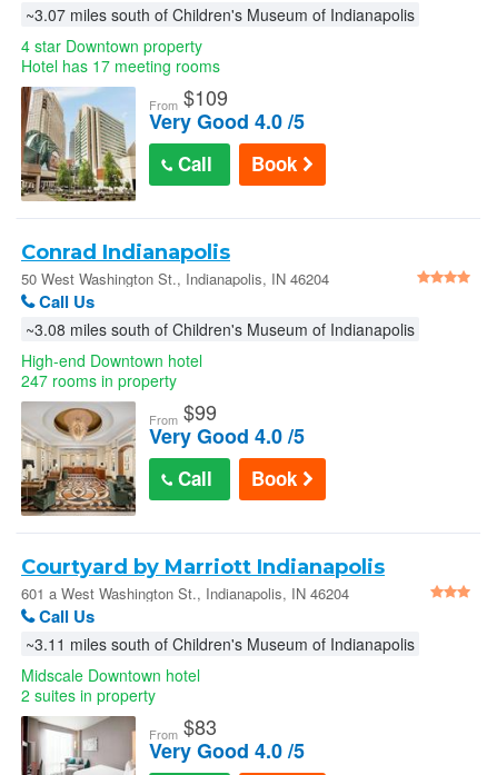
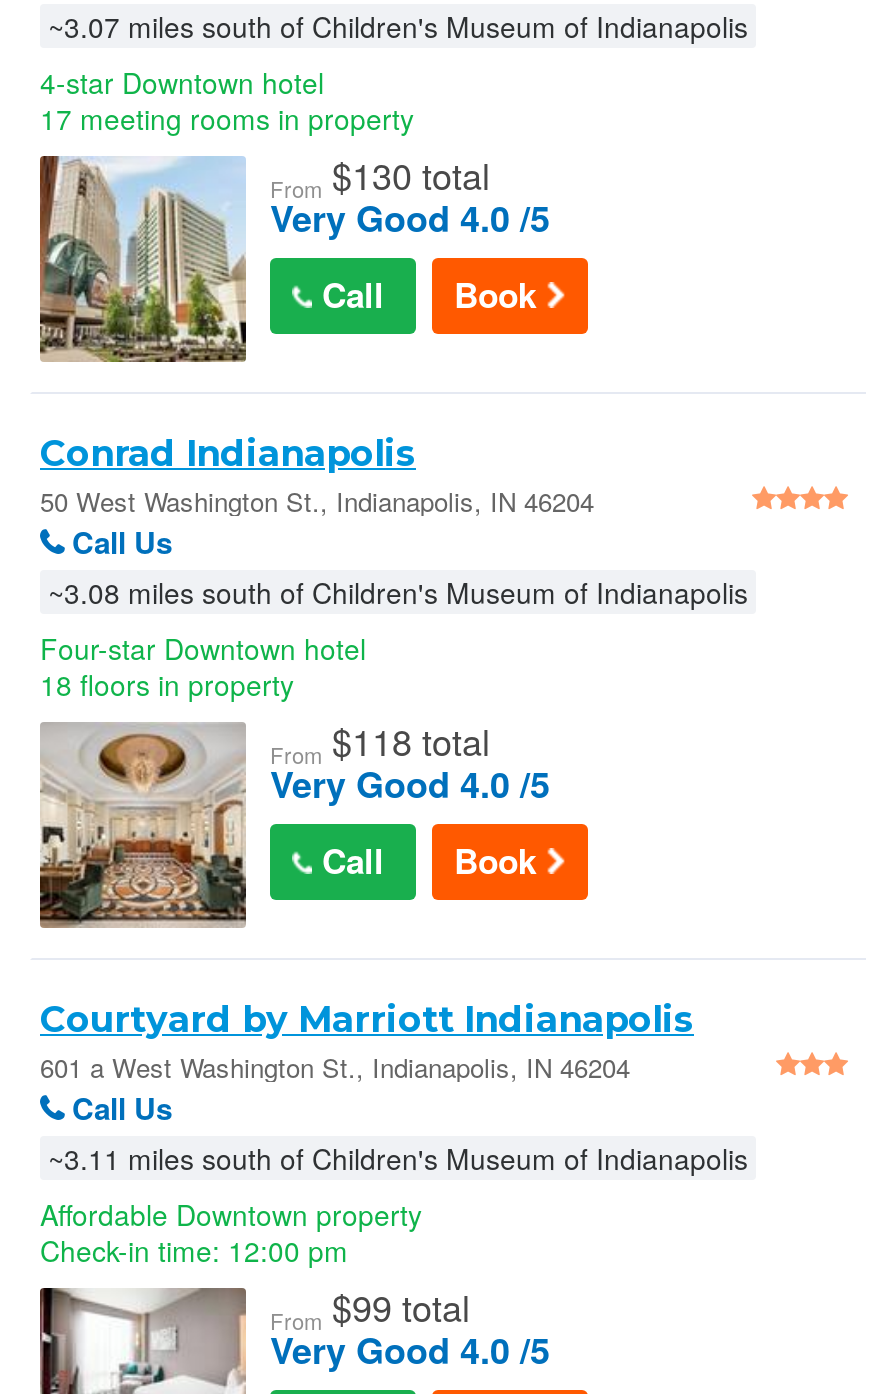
- 4 star Downtown property
- Hotel has 17 meeting rooms
- From $109
+ 4-star Downtown hotel
+ 17 meeting rooms in property
+ From $130 total

- High-end Downtown hotel
- 247 rooms in property
- From $99
+ Four-star Downtown hotel
+ 18 floors in property
+ From $118 total

- Midscale Downtown hotel
- 2 suites in property
- From $83
+ Affordable Downtown property
+ Check-in time: 12:00 pm
+ From $99 total
